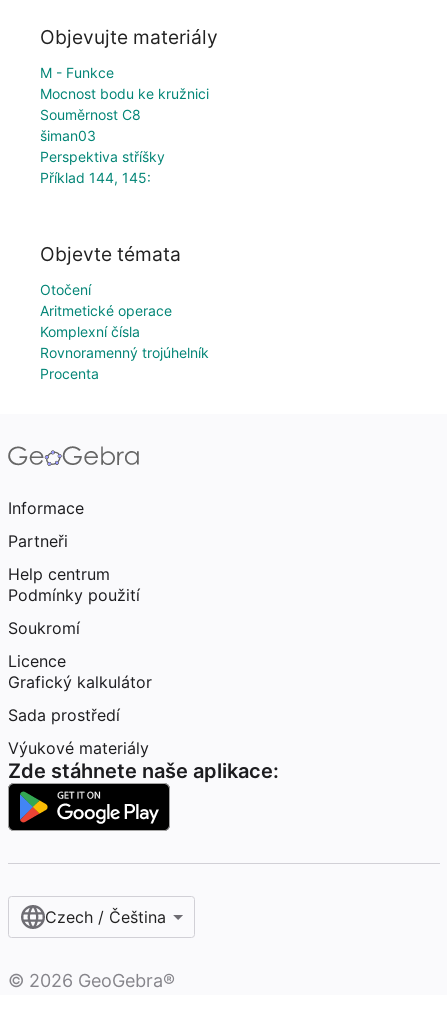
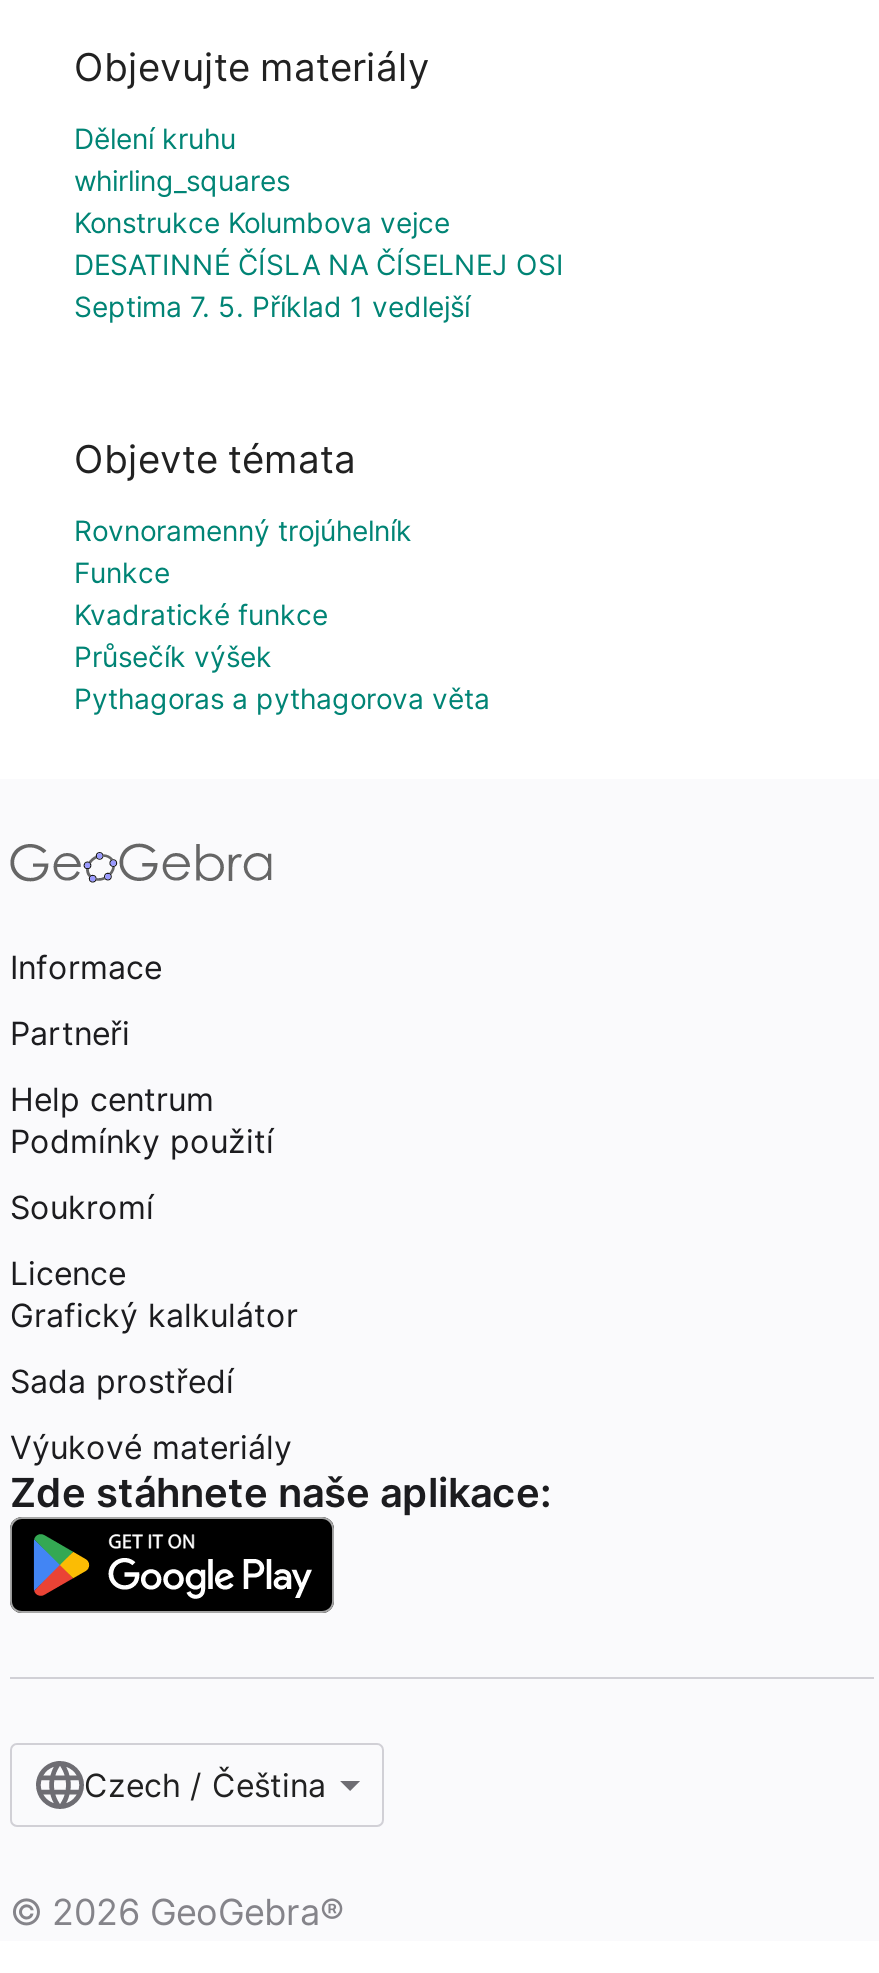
- M - Funkce
- Mocnost bodu ke kružnici
- Souměrnost C8
- šiman03
- Perspektiva stříšky
- Příklad 144, 145:
+ Dělení kruhu
+ whirling_squares
+ Konstrukce Kolumbova vejce
+ DESATINNÉ ČÍSLA NA ČÍSELNEJ OSI
+ Septima 7. 5. Příklad 1 vedlejší

- Otočení
- Aritmetické operace
- Komplexní čísla

moved up: Rovnoramenný trojúhelník

- Procenta
+ Funkce
+ Kvadratické funkce
+ Průsečík výšek
+ Pythagoras a pythagorova věta
